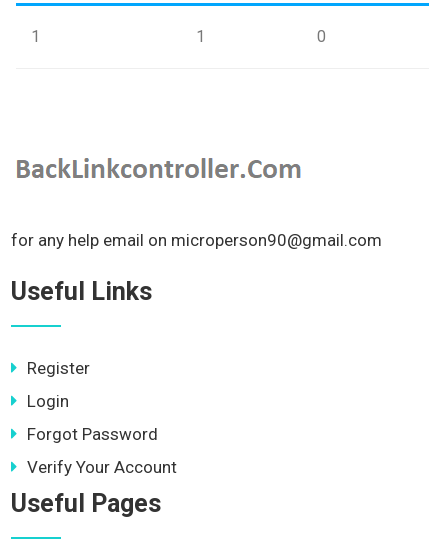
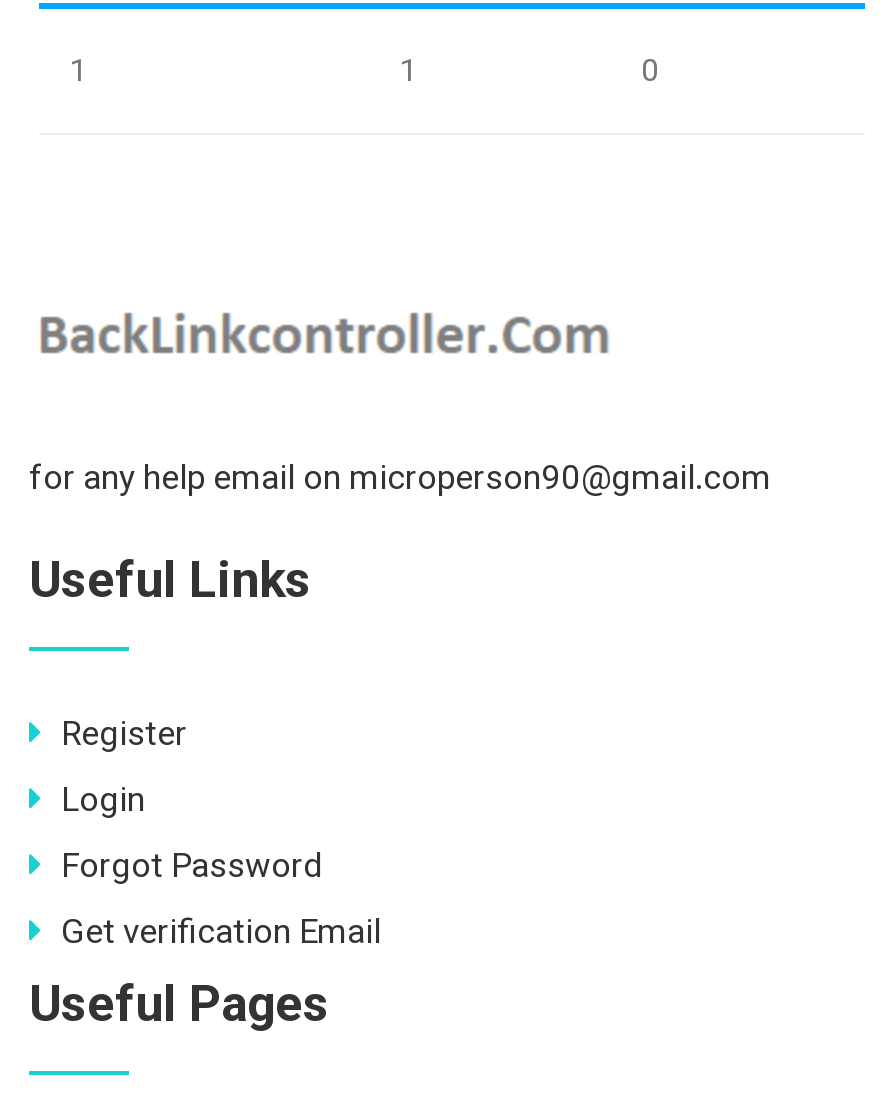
- Verify Your Account
+ Get verification Email
